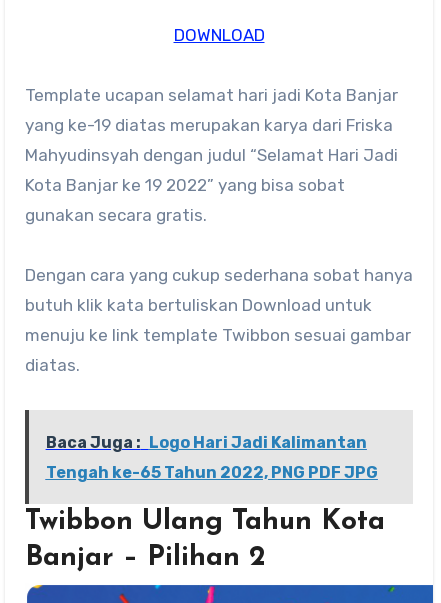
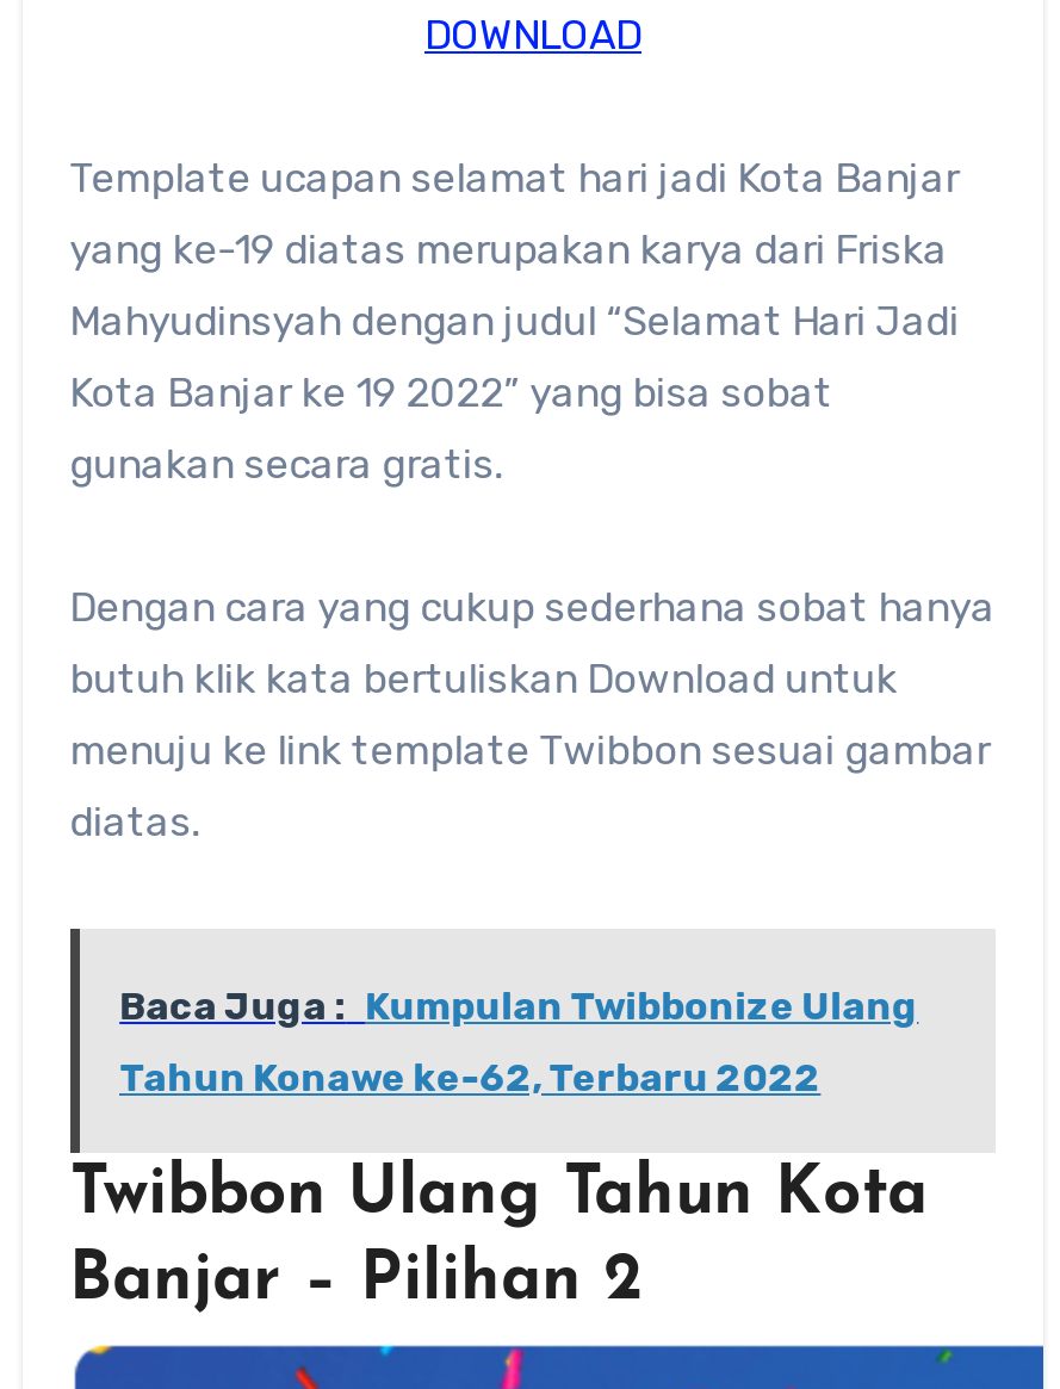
- Baca Juga : Logo Hari Jadi Kalimantan
+ Baca Juga : Kumpulan Twibbonize Ulang

- Tengah ke-65 Tahun 2022, PNG PDF JPG
+ Tahun Konawe ke-62, Terbaru 2022
